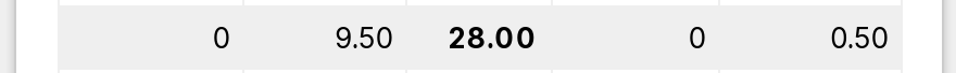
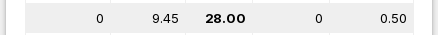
- 9.50 28.00
+ 9.45 28.00
